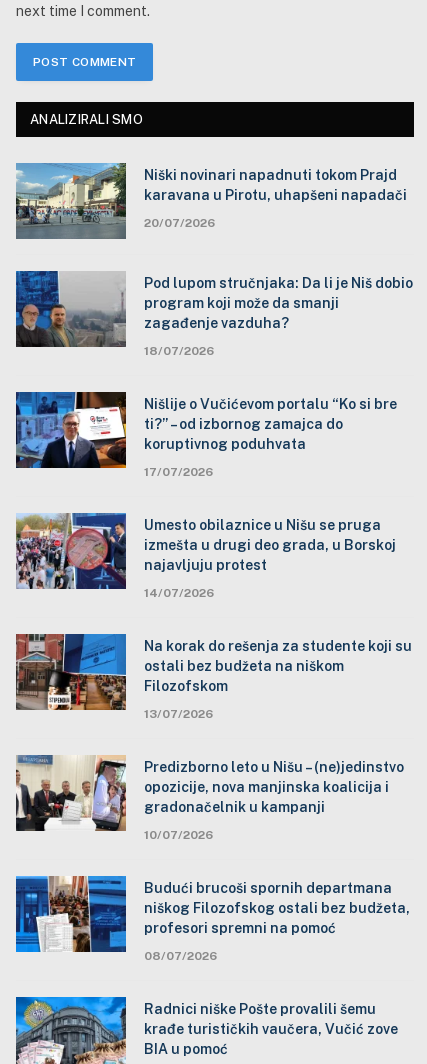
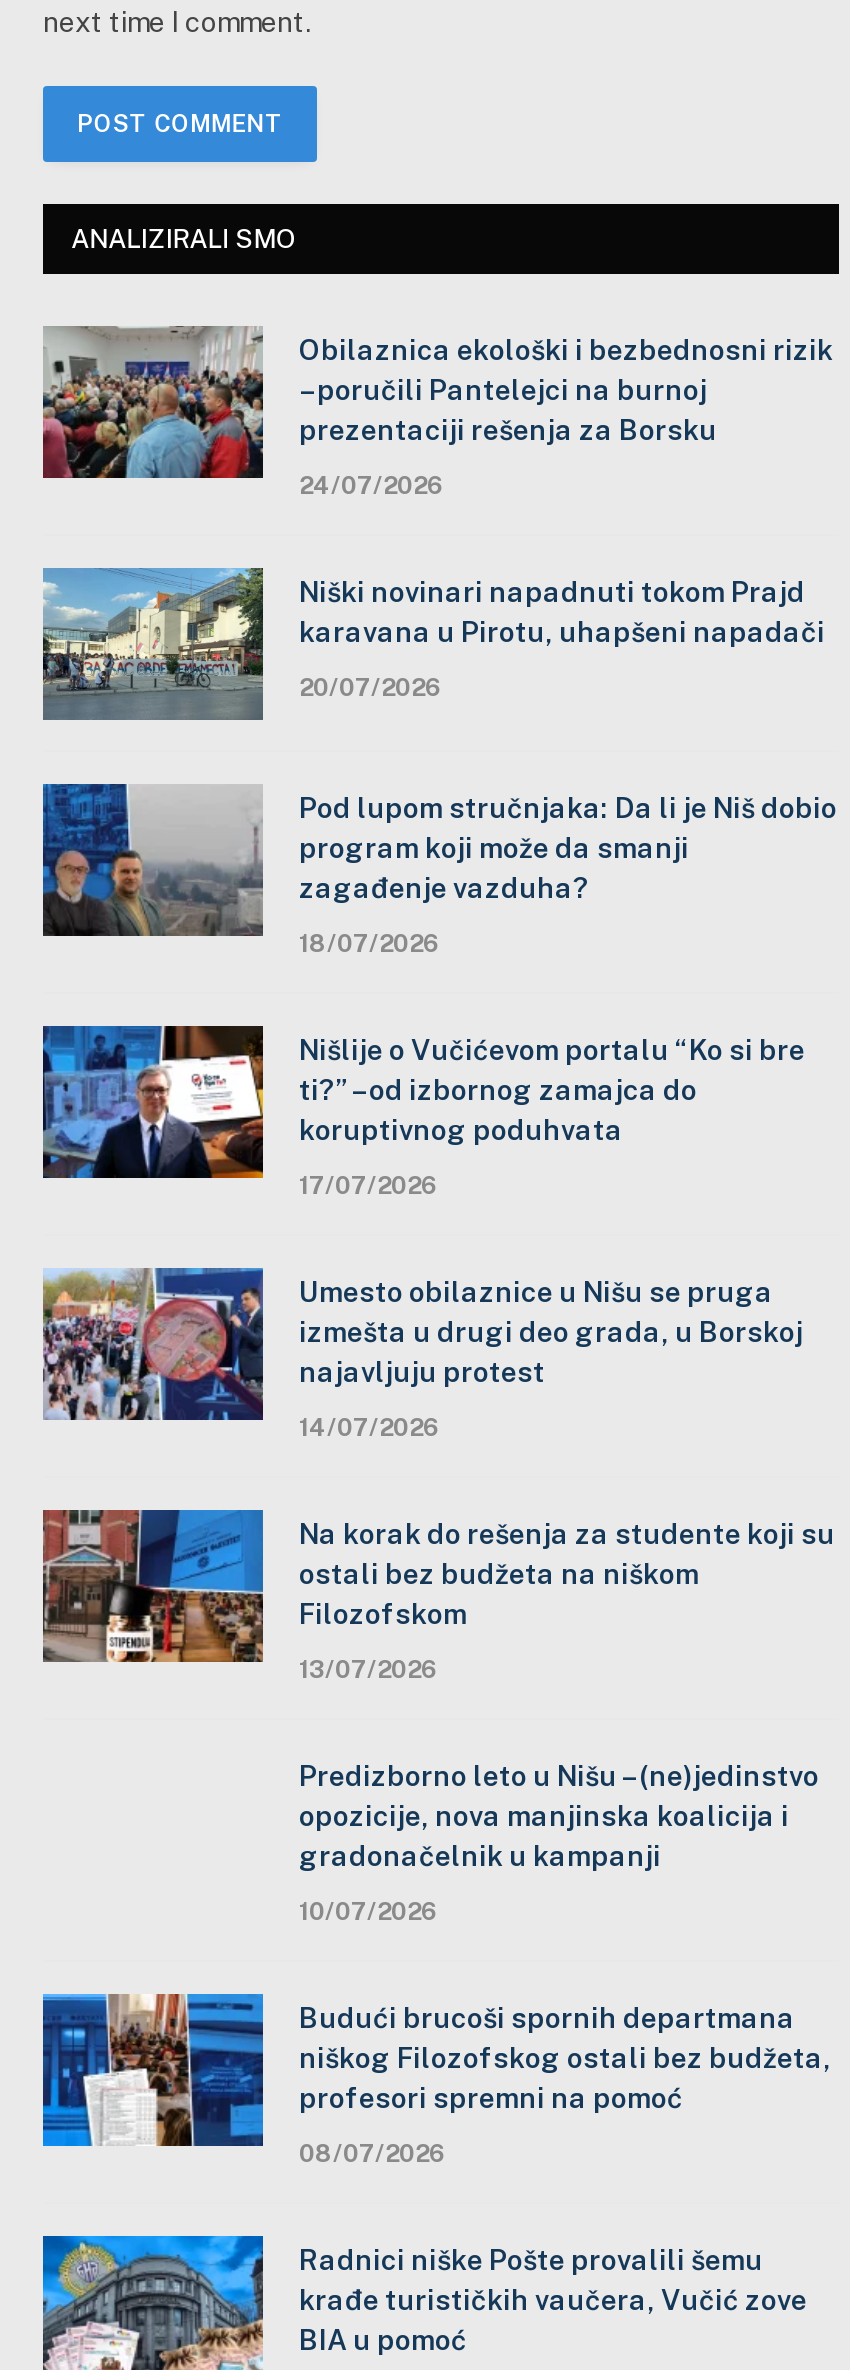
+ [image]
+ Obilaznica ekološki i bezbednosni rizik
+ – poručili Pantelejci na burnoj
+ prezentaciji rešenja za Borsku
+ 24/07/2026

- [image]
